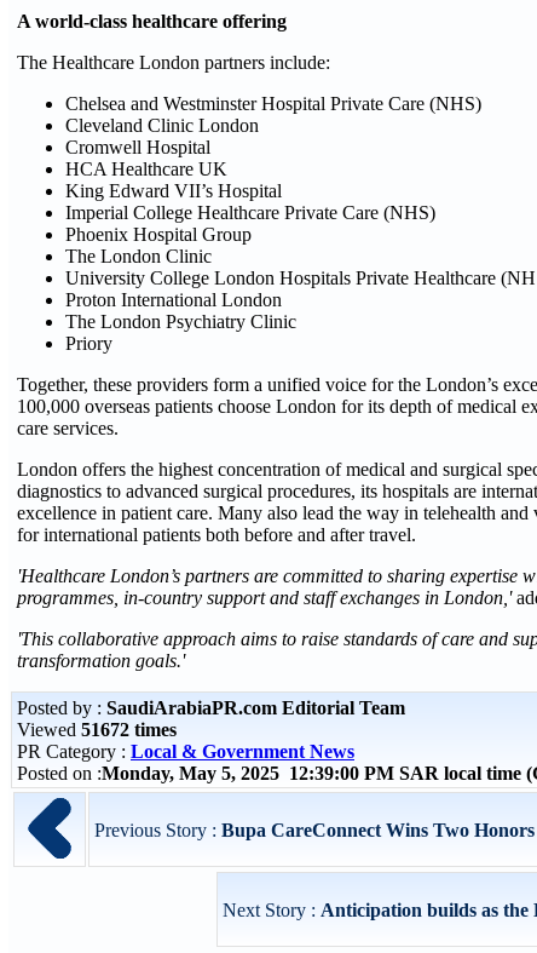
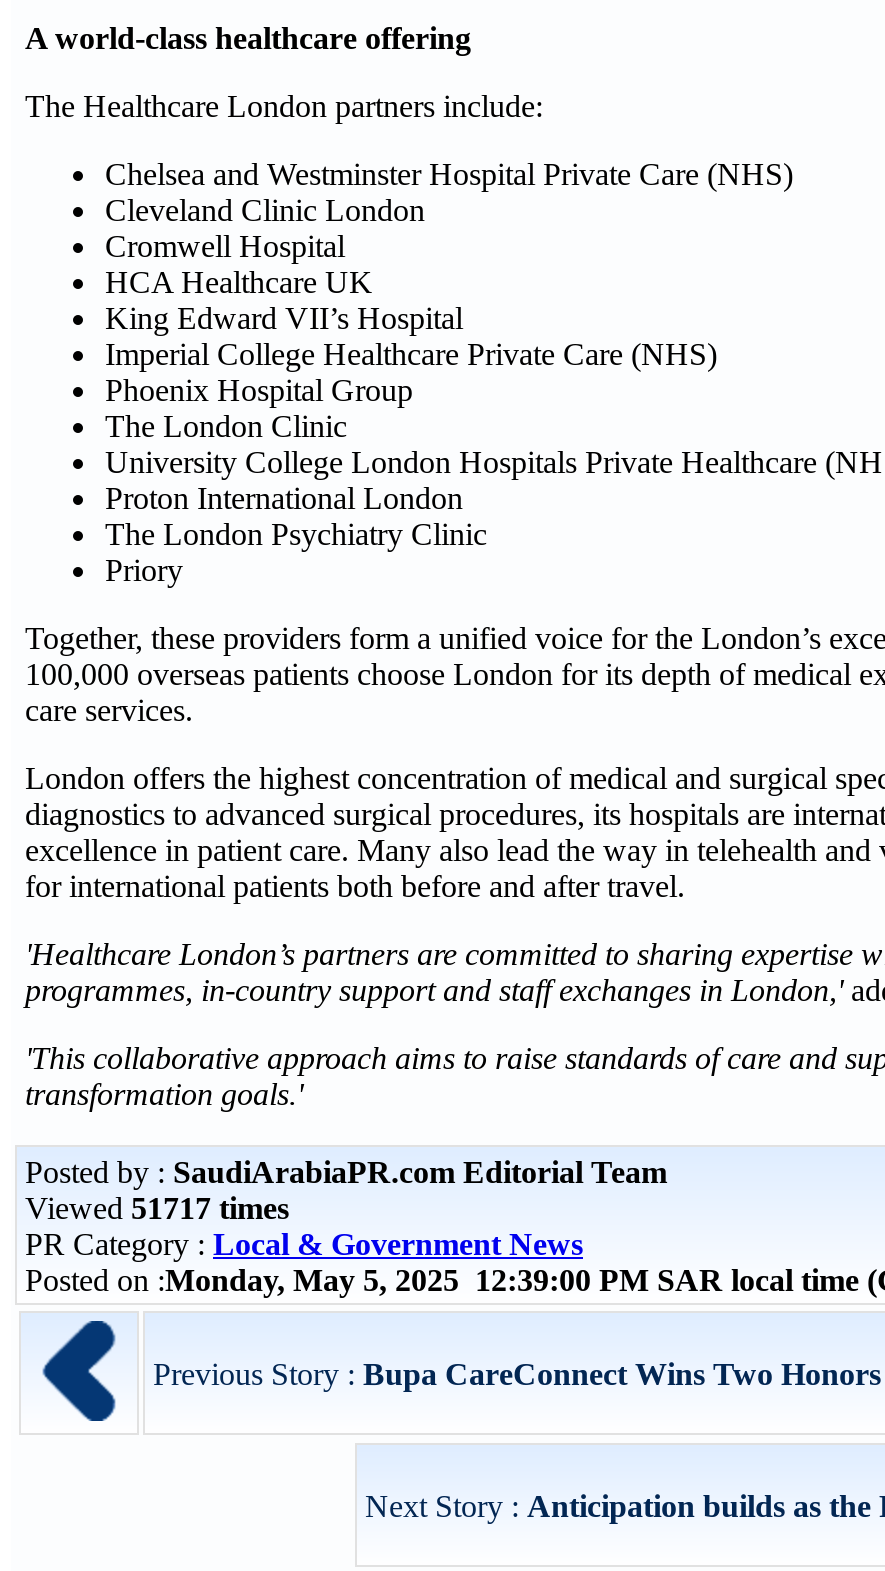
- Viewed 51672 times
+ Viewed 51717 times
